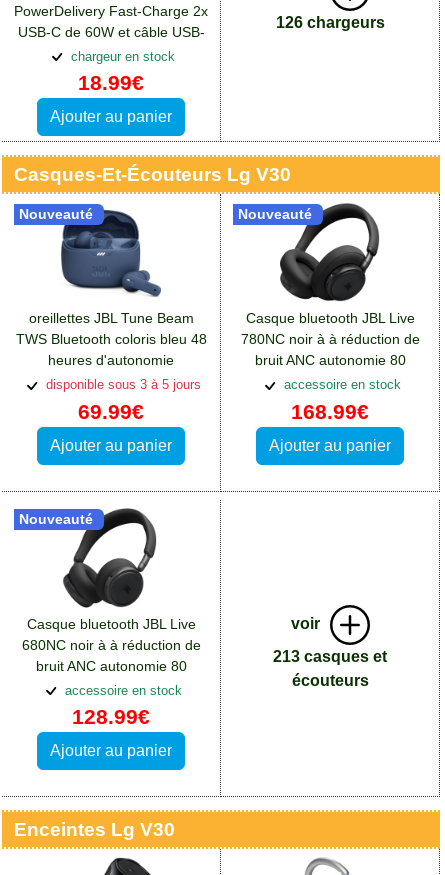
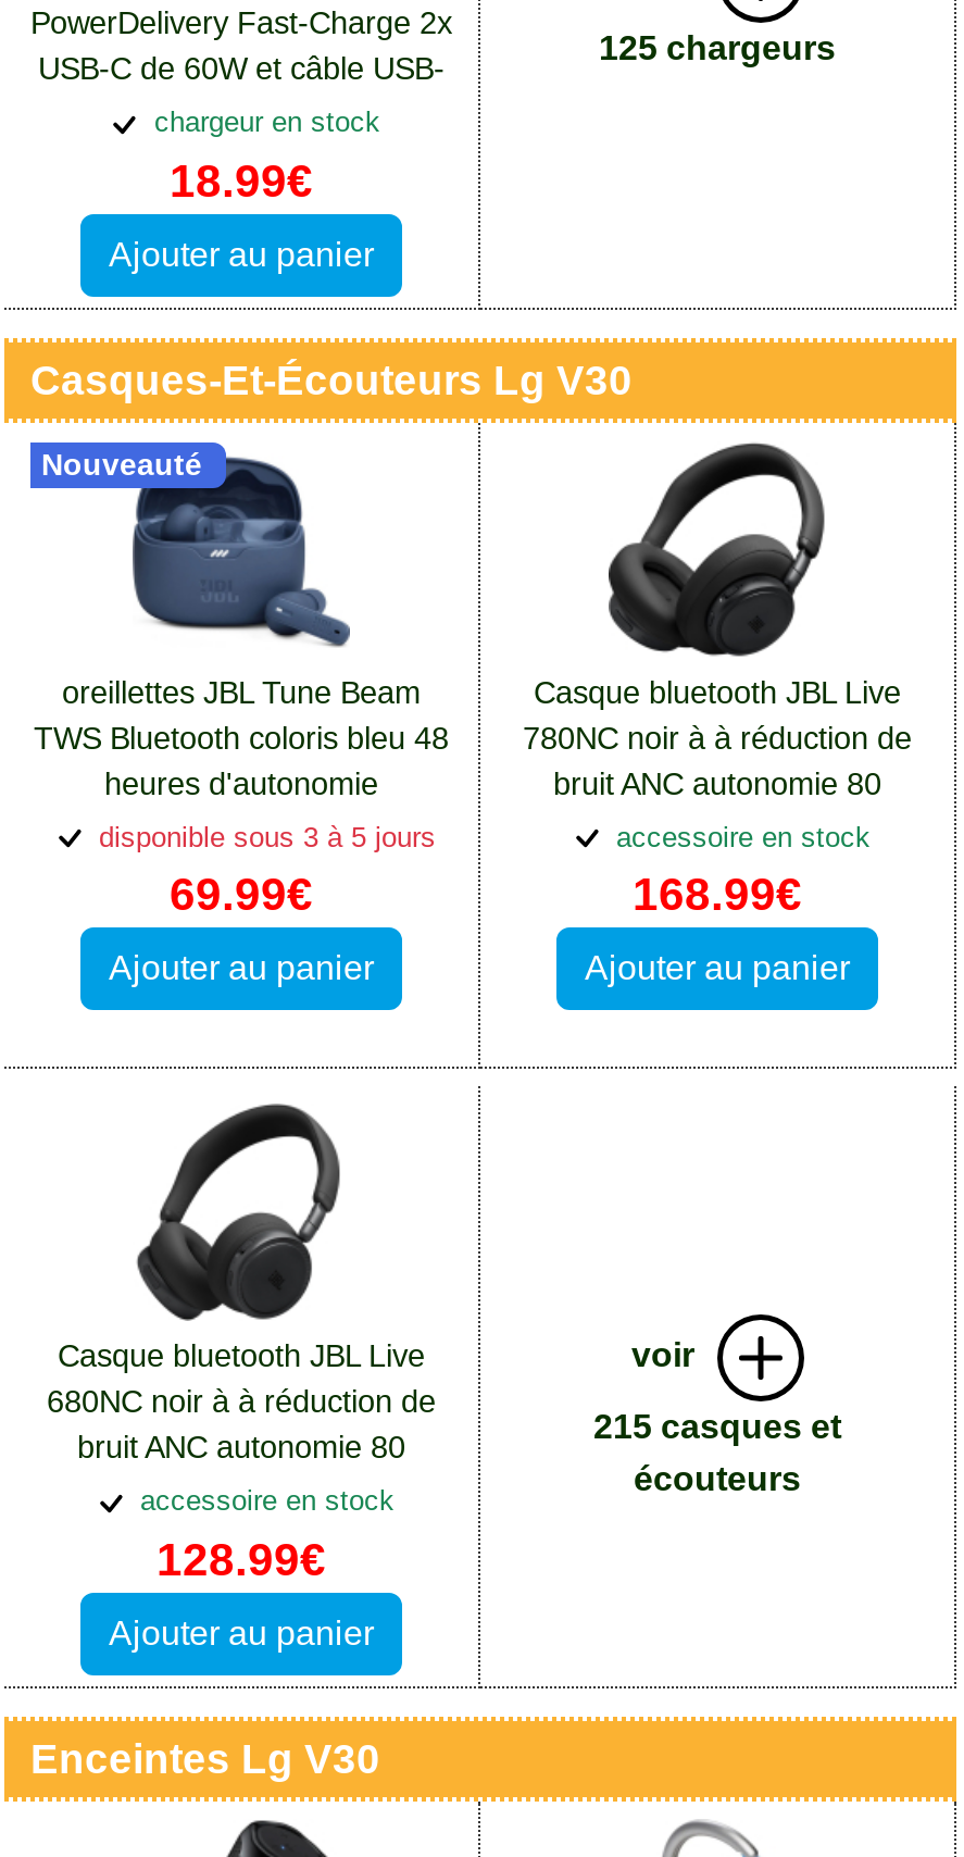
- 126 chargeurs
+ 125 chargeurs

- Nouveauté

- Nouveauté

- 213 casques et
+ 215 casques et
